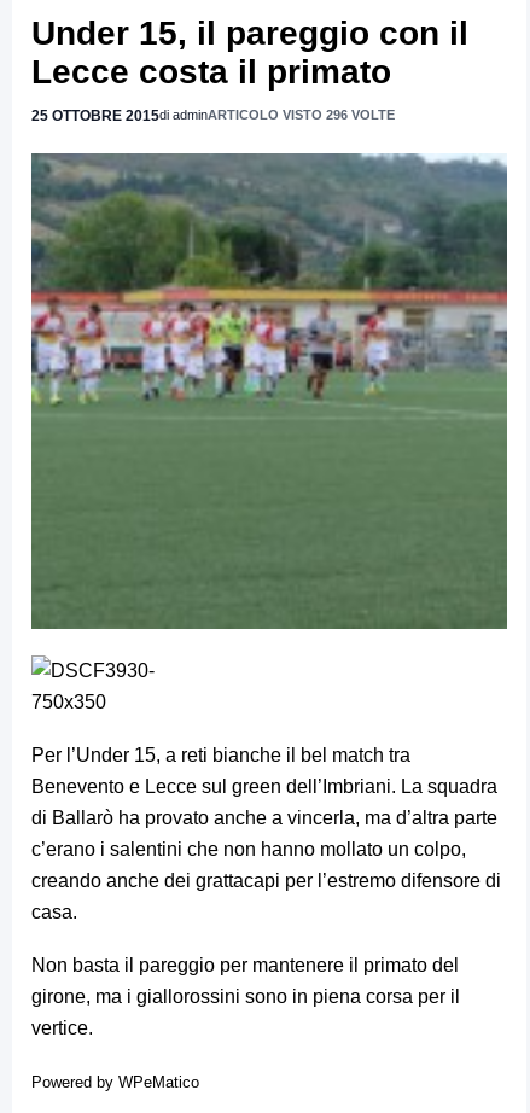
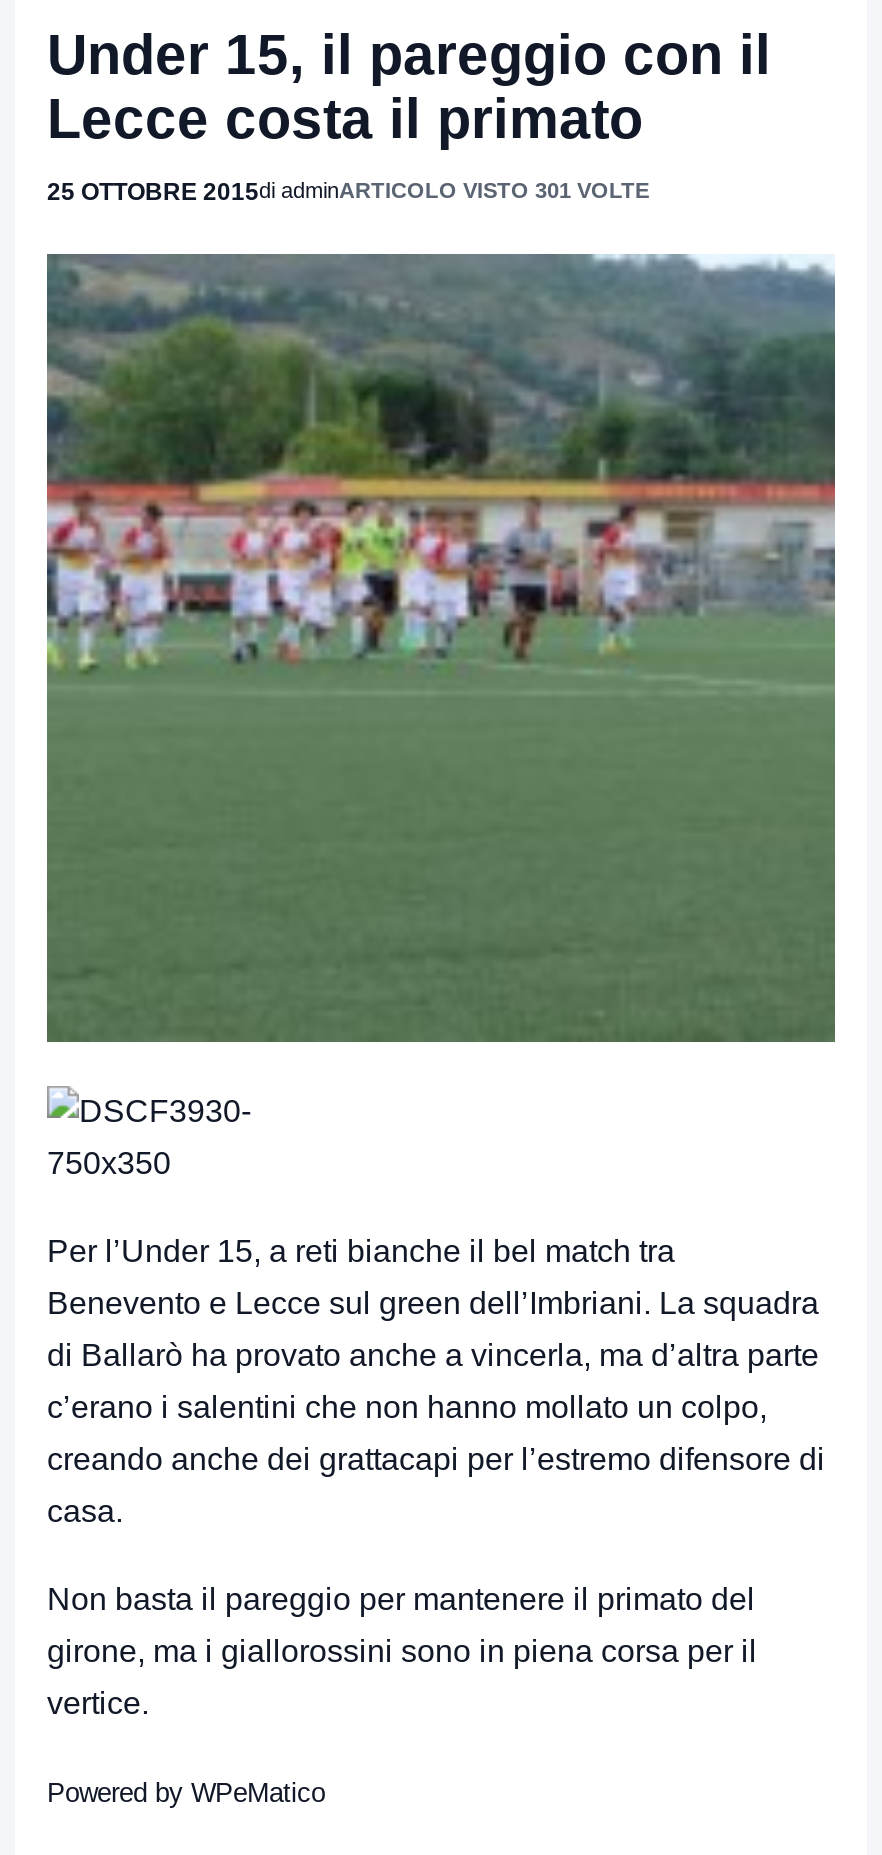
- 25 OTTOBRE 2015di adminARTICOLO VISTO 296 VOLTE
+ 25 OTTOBRE 2015di adminARTICOLO VISTO 301 VOLTE
